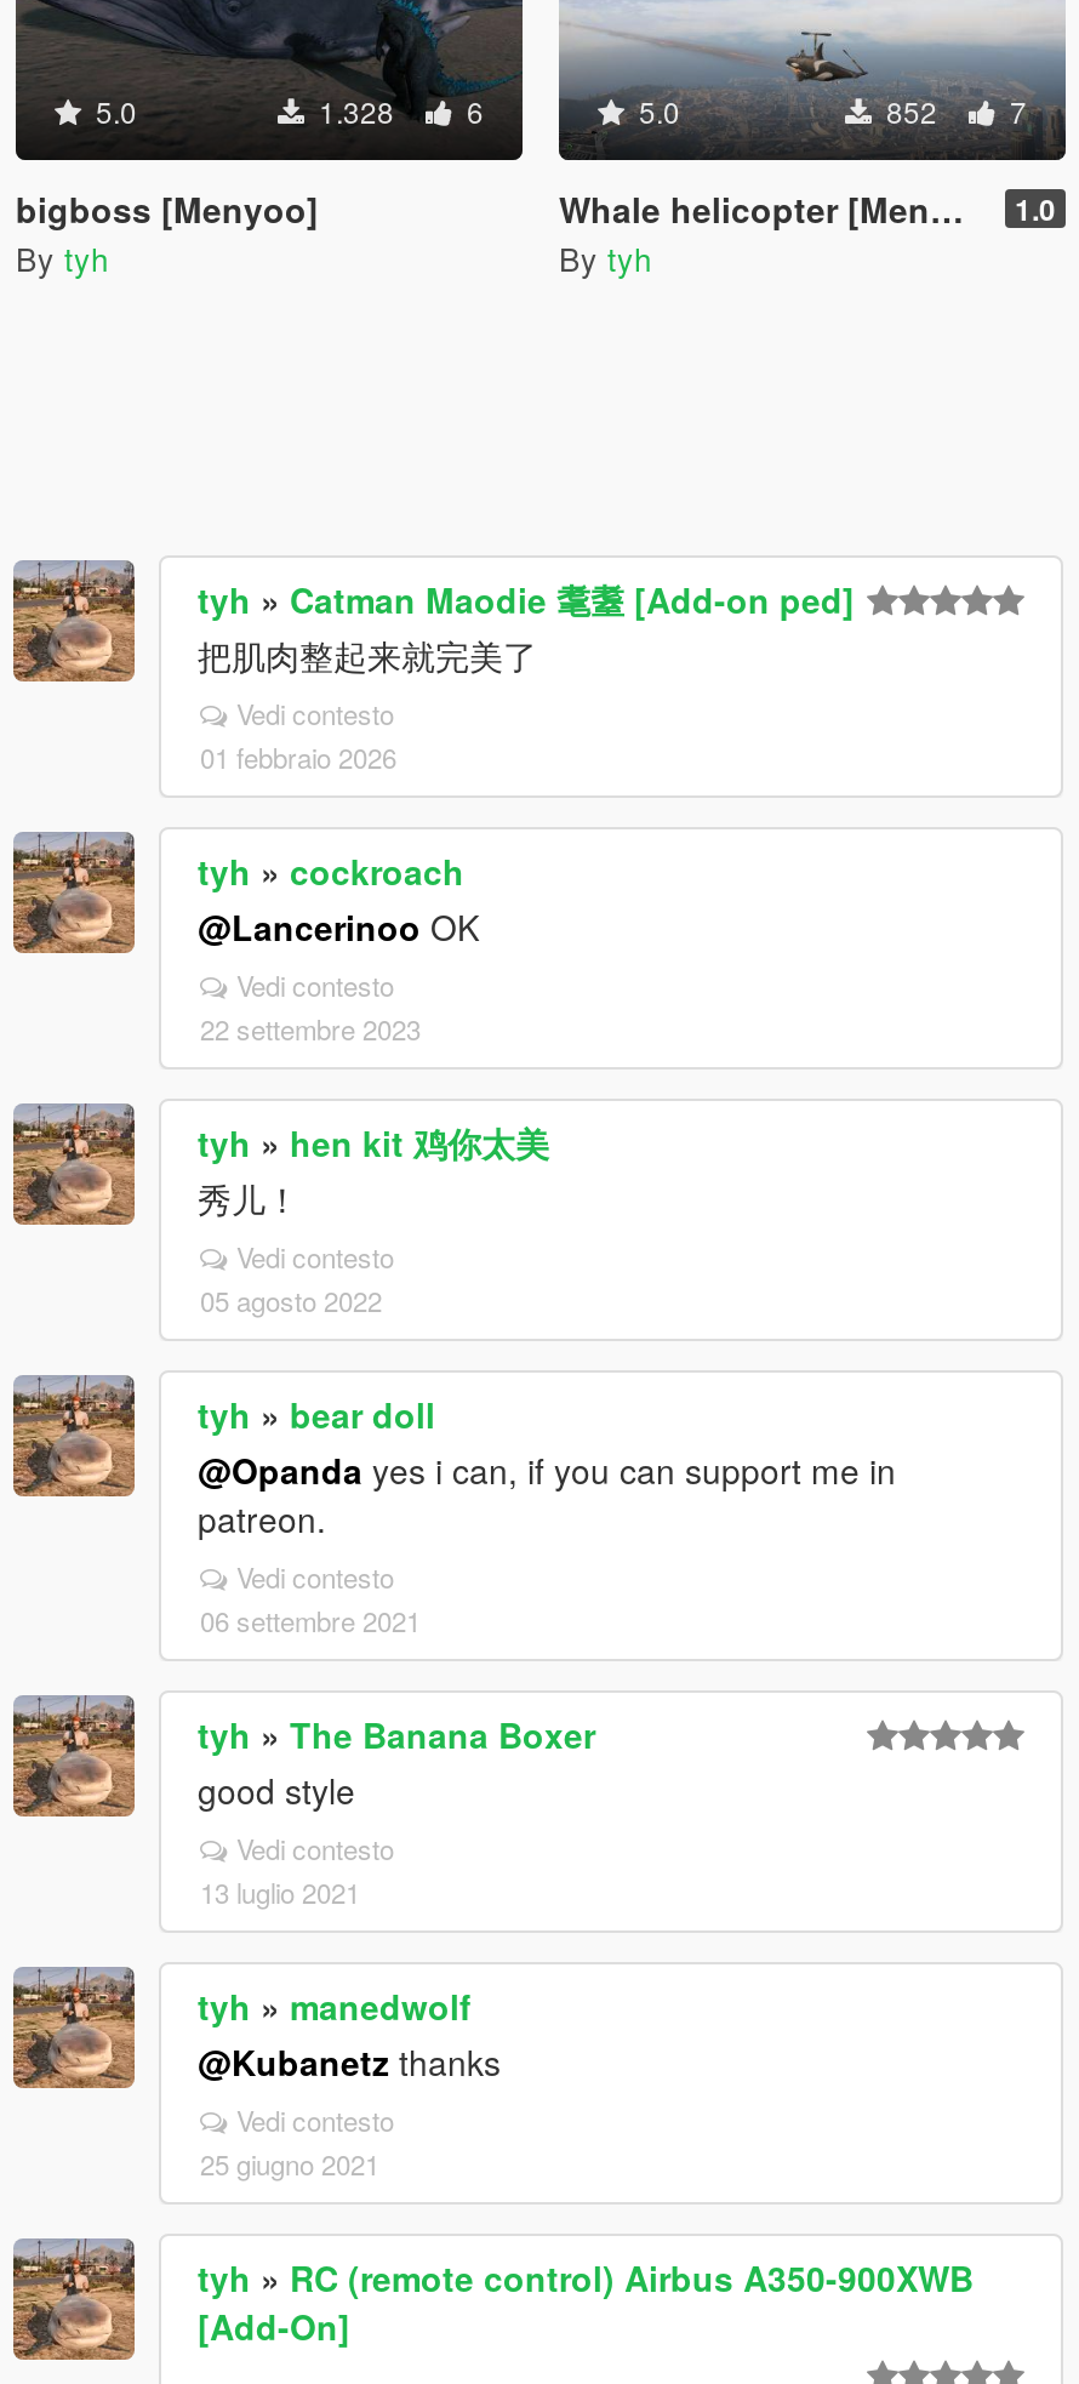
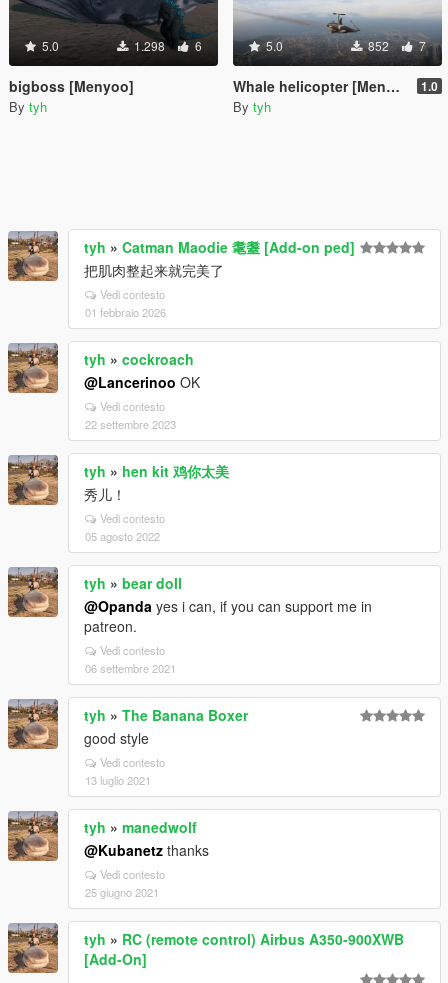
- 1.328 6
+ 1.298 6
